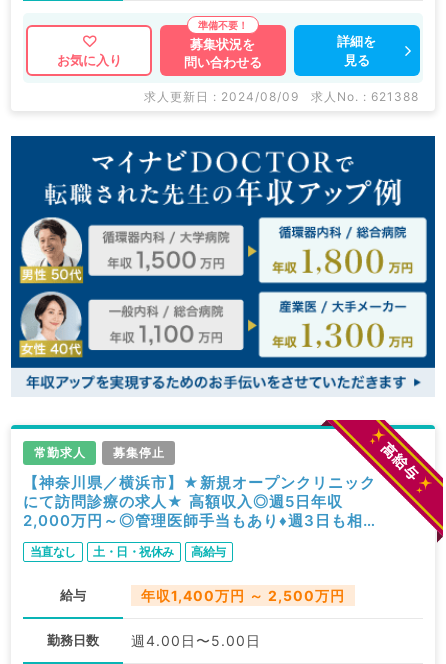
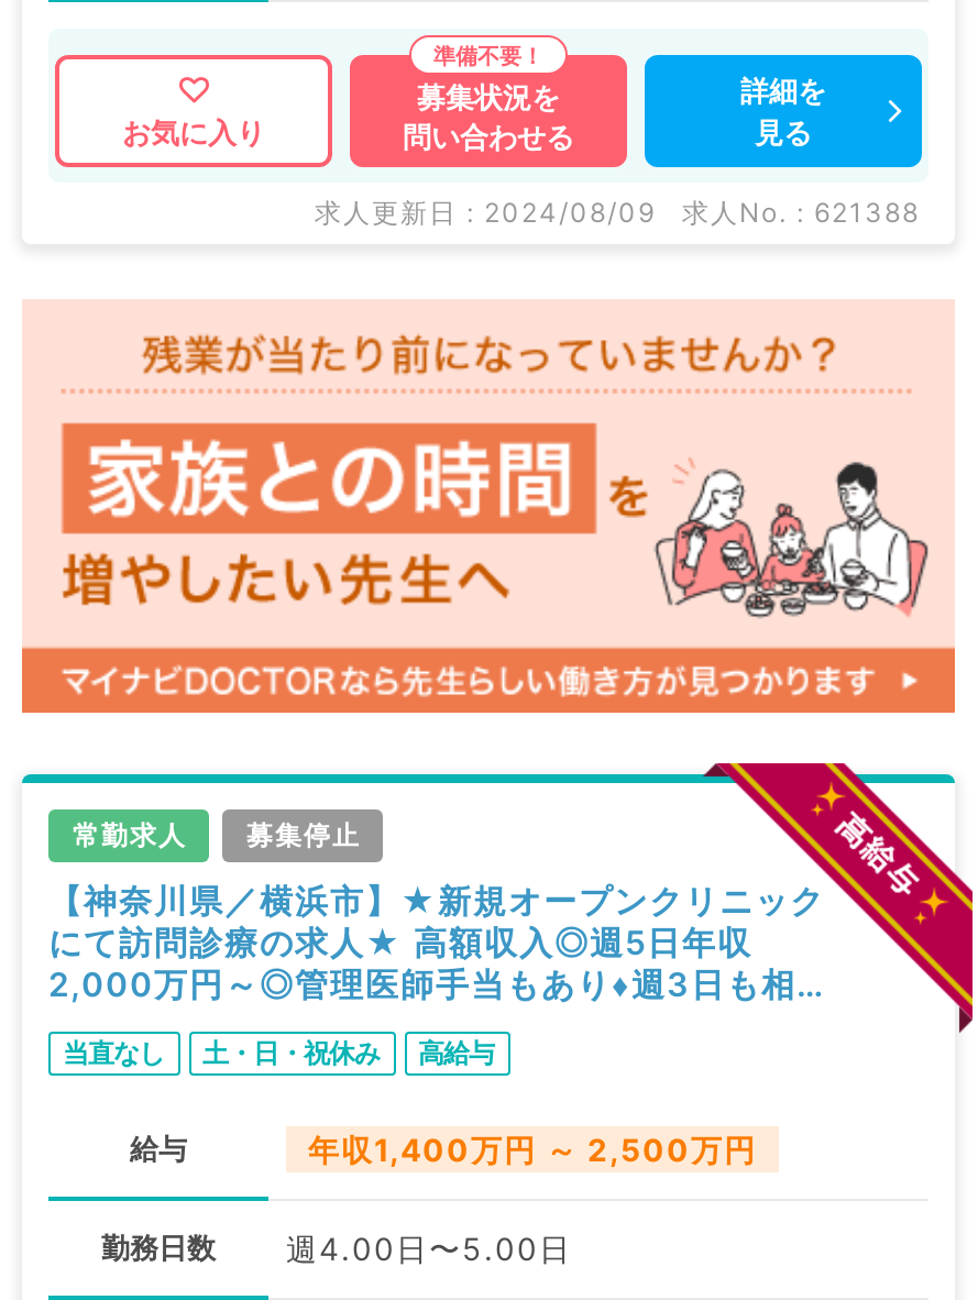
- [image]
+ [image]
